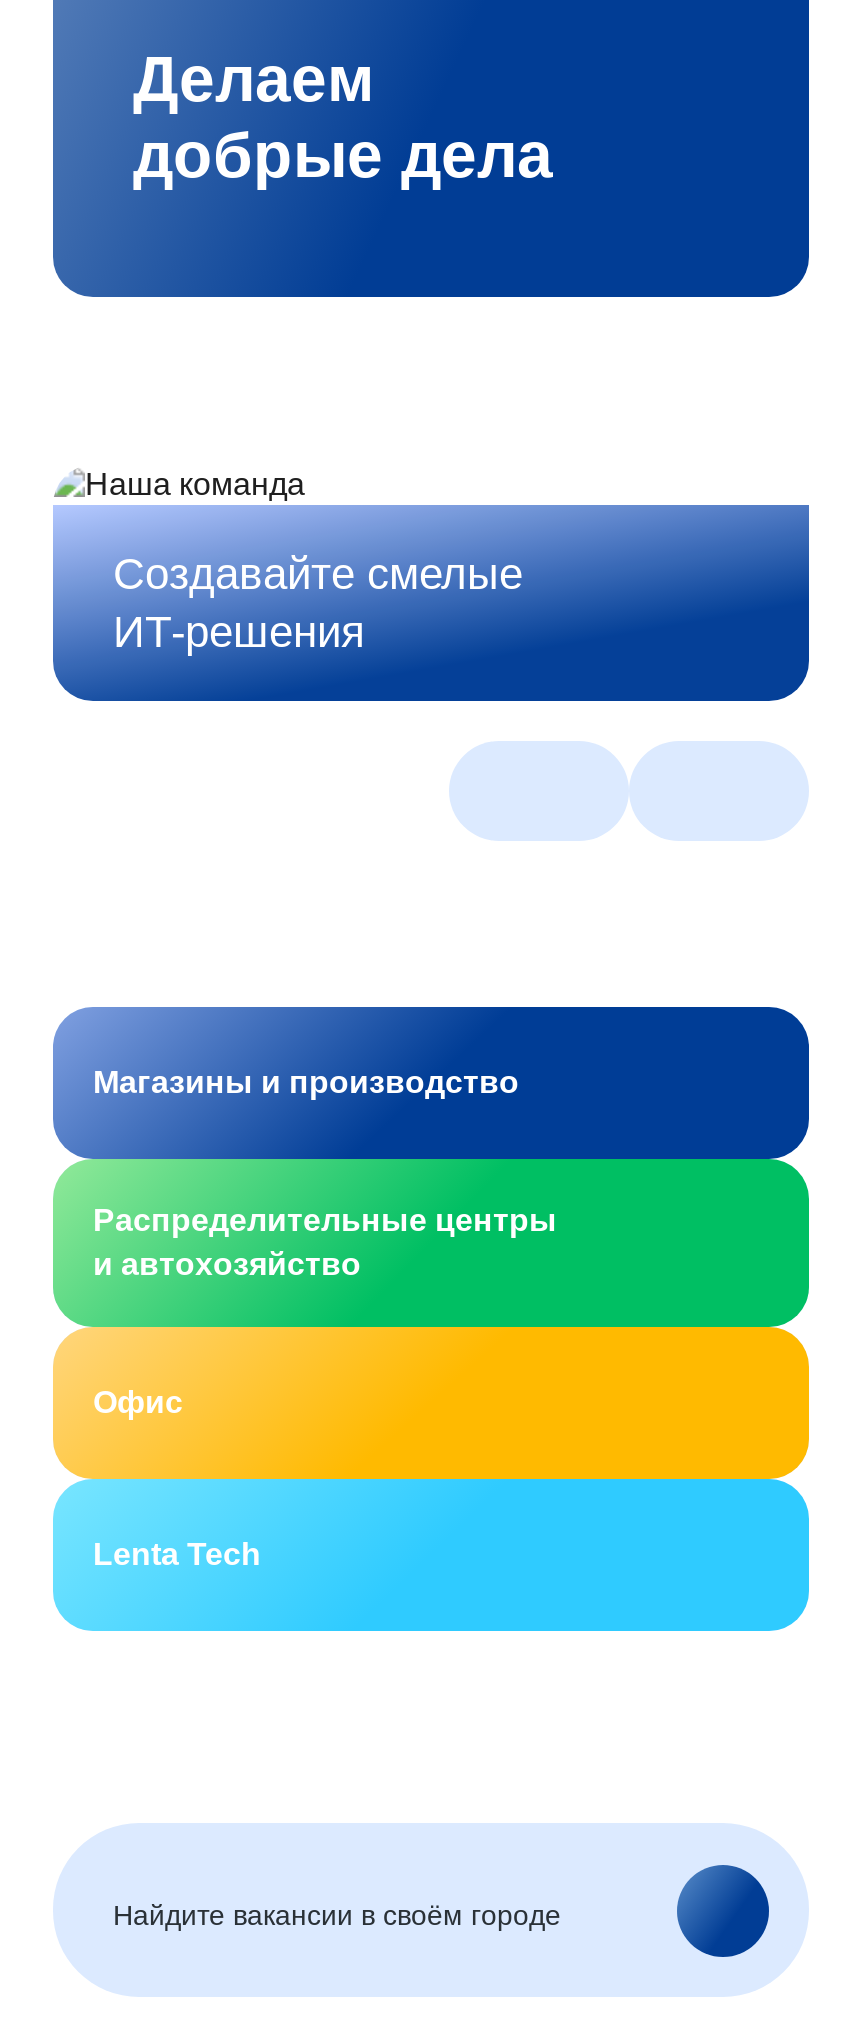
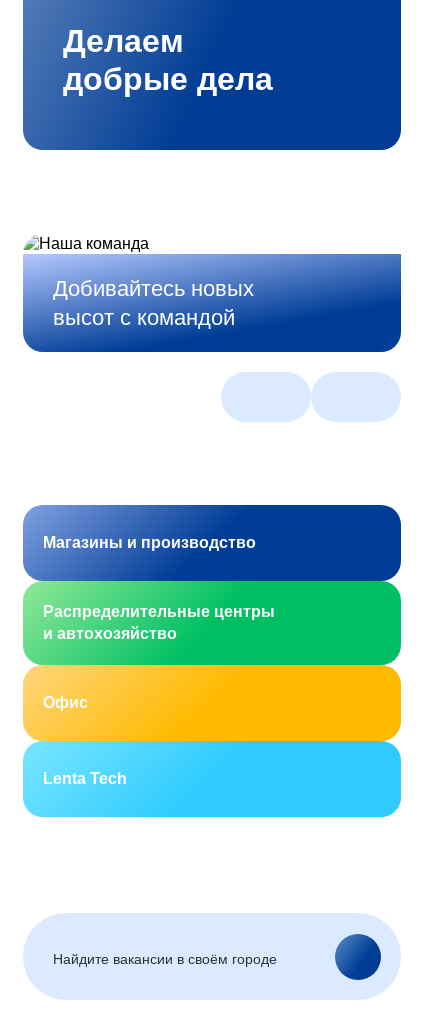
- Создавайте смелые
- ИТ‑решения
+ Добивайтесь новых
+ высот с командой
